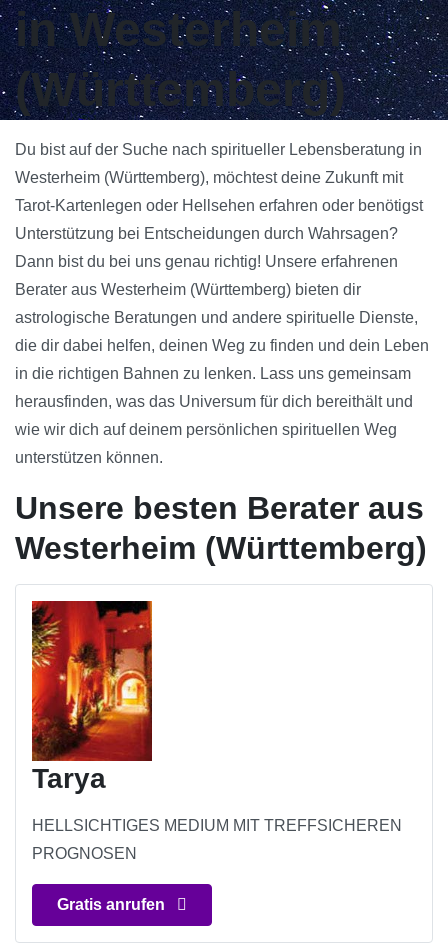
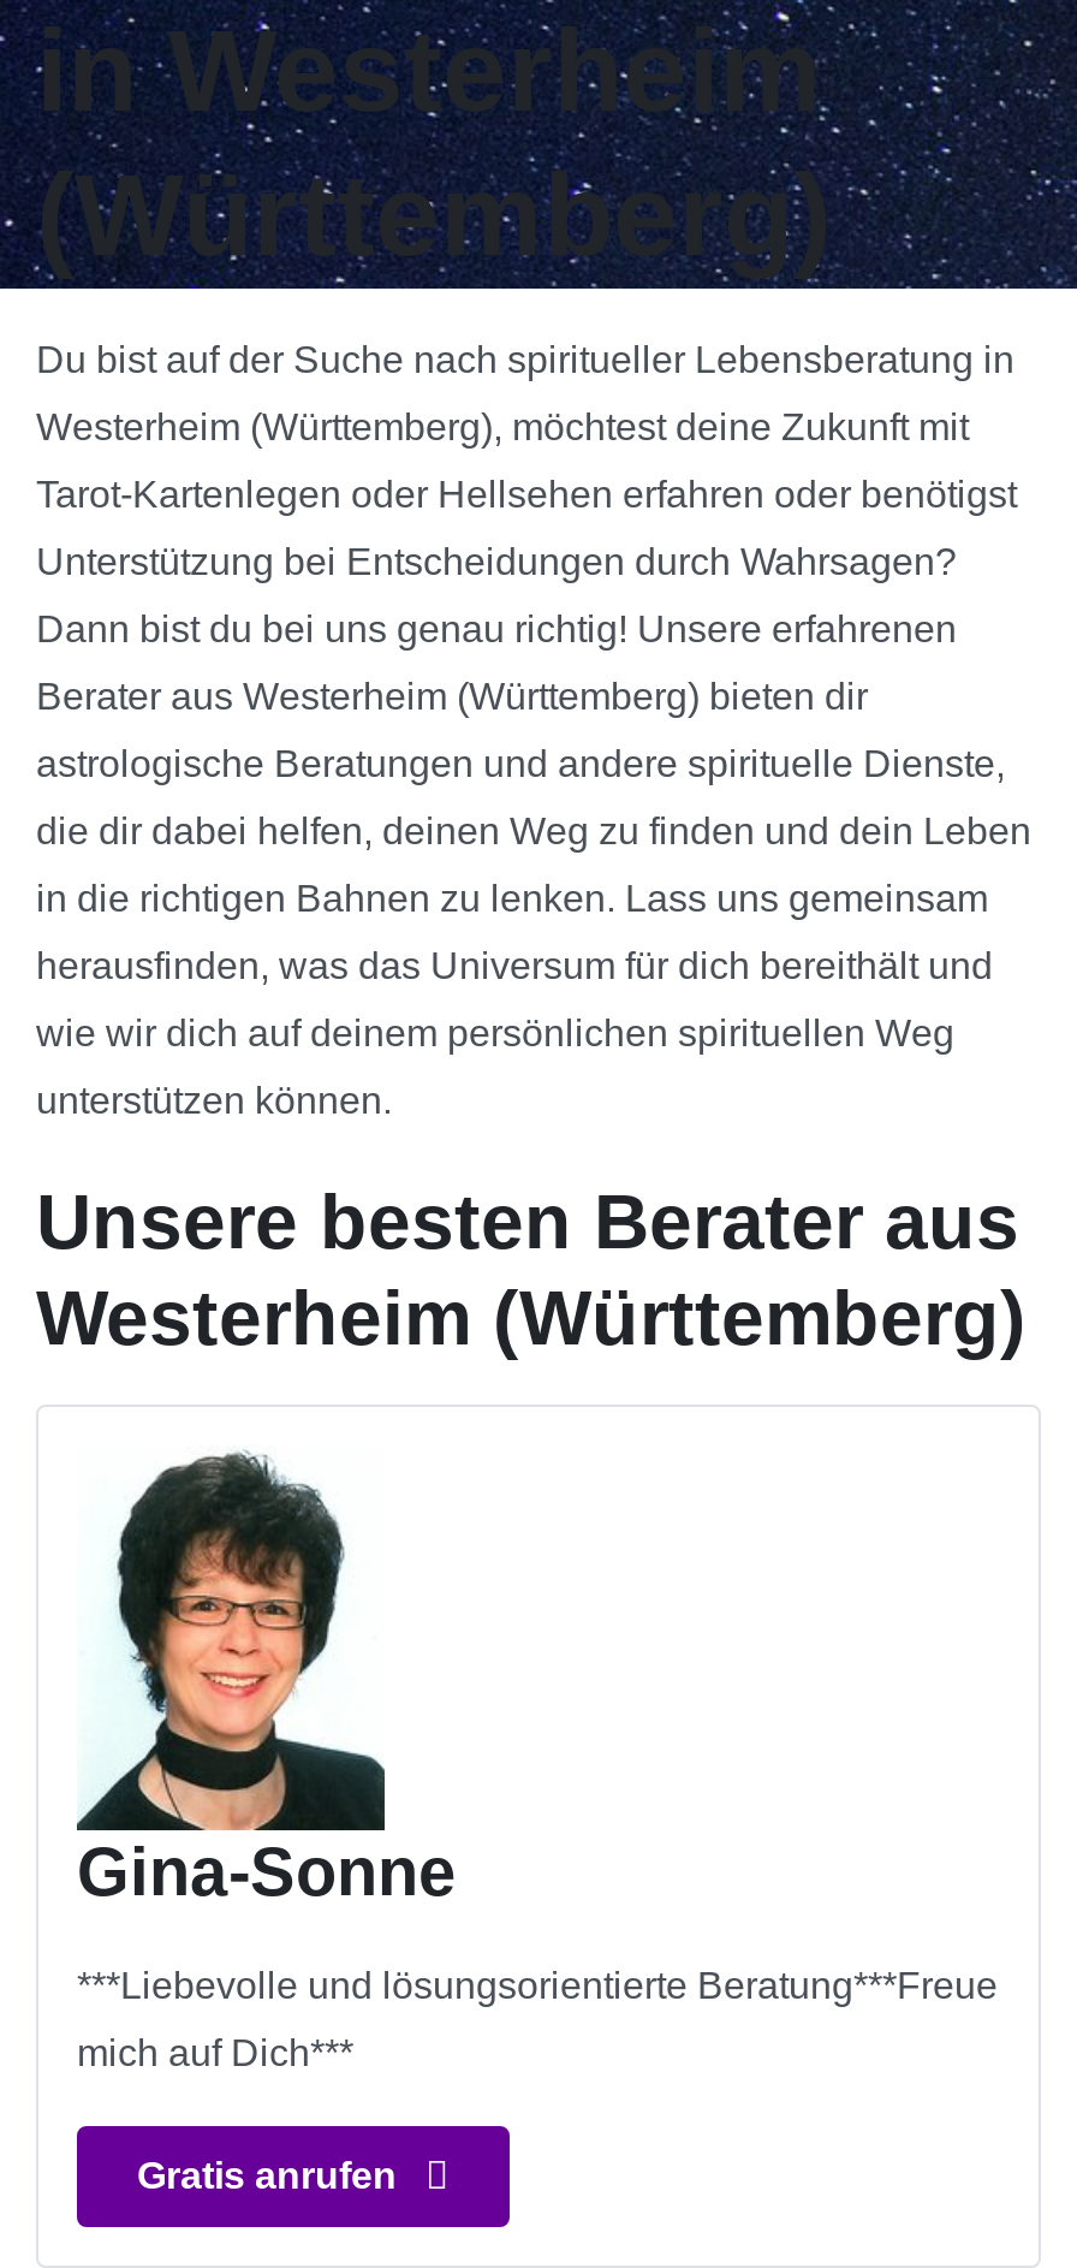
- [image]
- Tarya
+ [image]
+ Gina-Sonne

- HELLSICHTIGES MEDIUM MIT TREFFSICHEREN
+ ***Liebevolle und lösungsorientierte Beratung***Freue

- PROGNOSEN
+ mich auf Dich***
